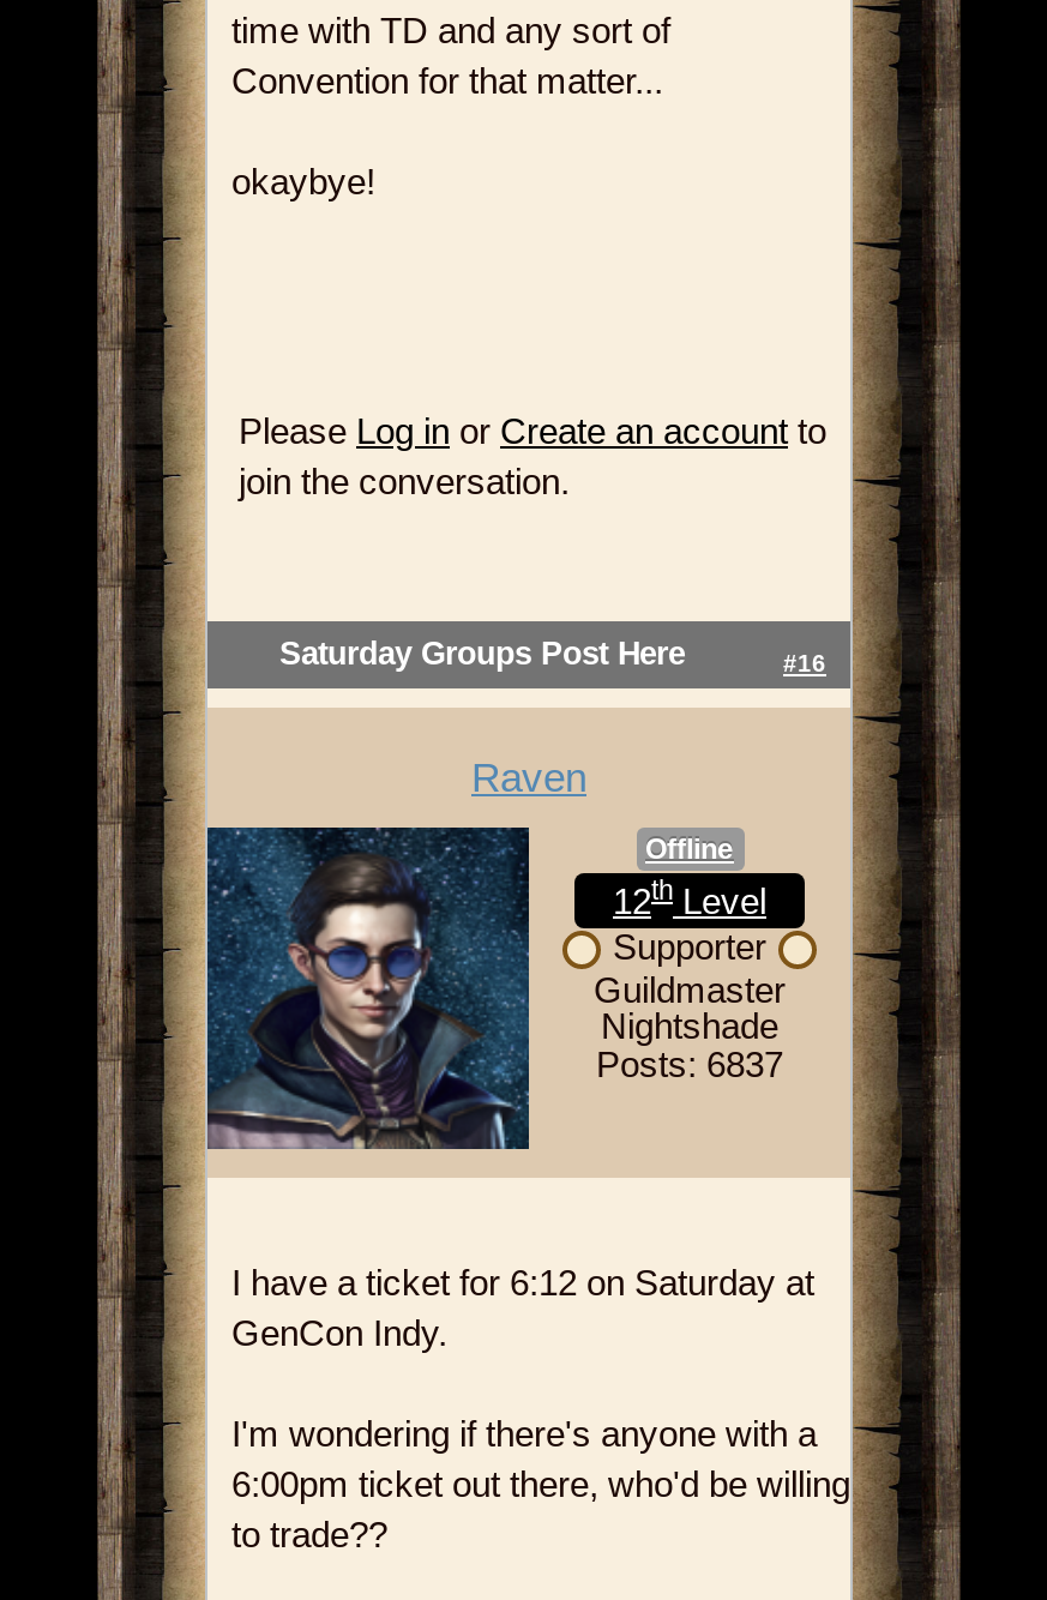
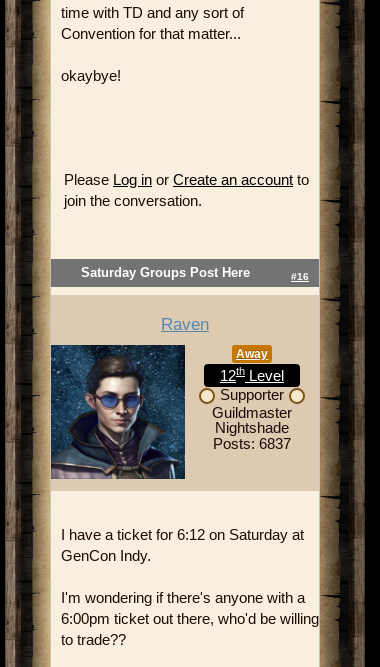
- Offline
+ Away
